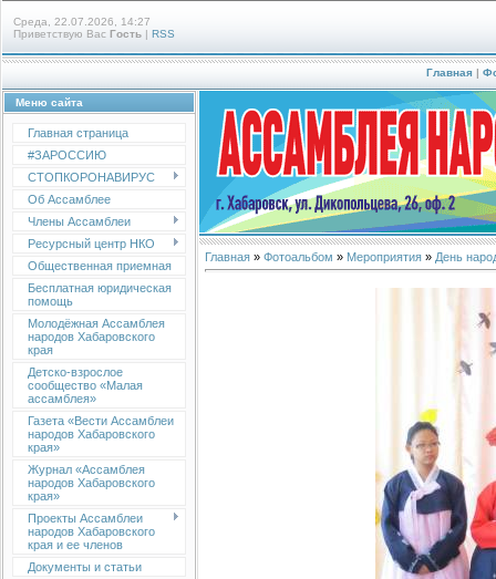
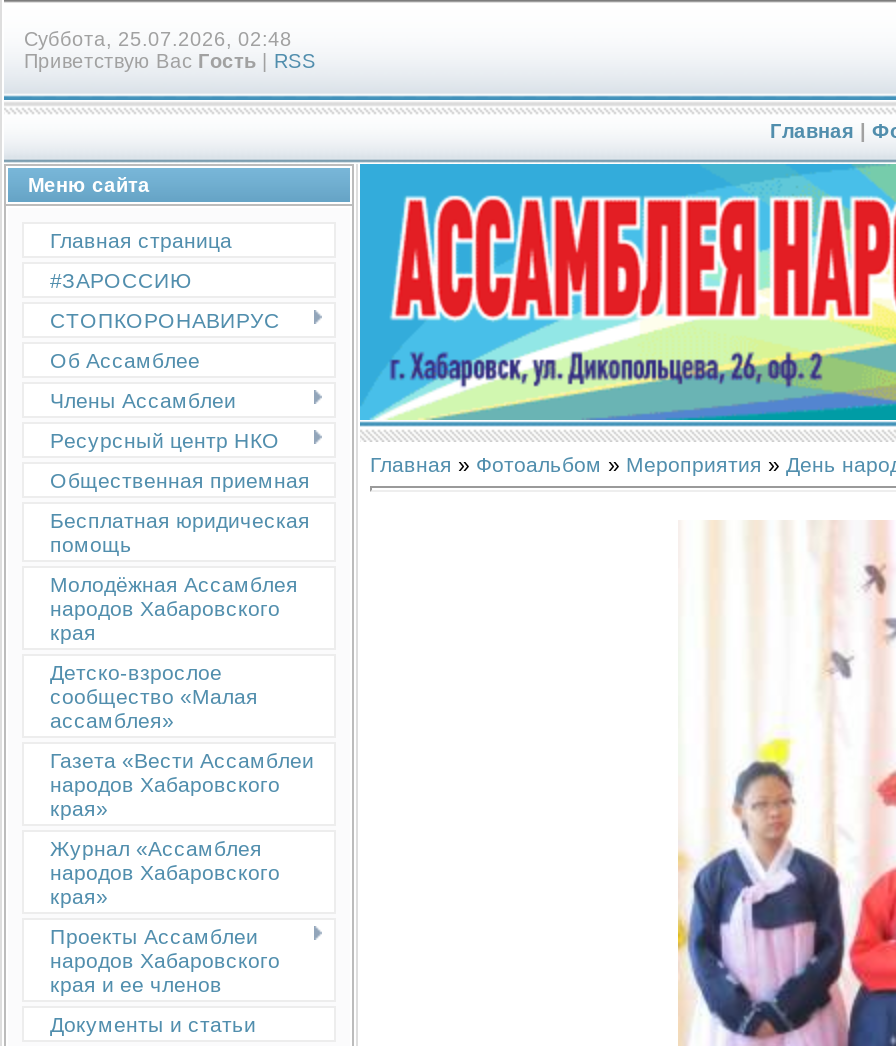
- Среда, 22.07.2026, 14:27
+ Суббота, 25.07.2026, 02:48
